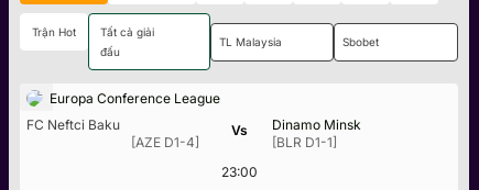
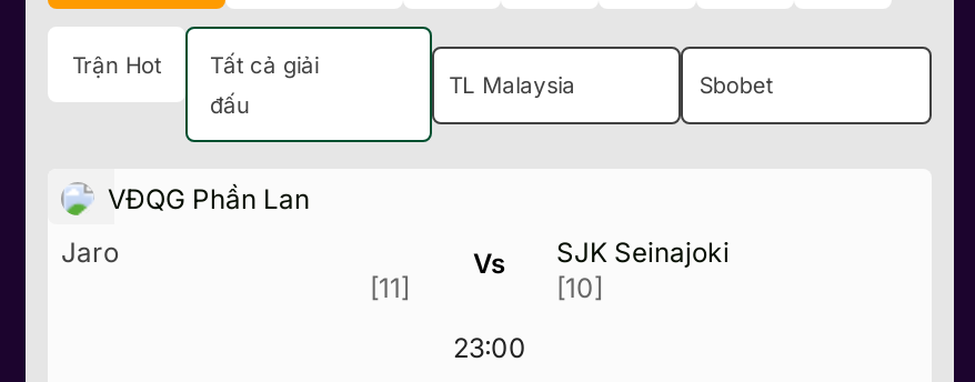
- Europa Conference League
+ VĐQG Phần Lan

- FC Neftci Baku
- [AZE D1-4]
+ Jaro
+ [11]

- Dinamo Minsk
- [BLR D1-1]
+ SJK Seinajoki
+ [10]
